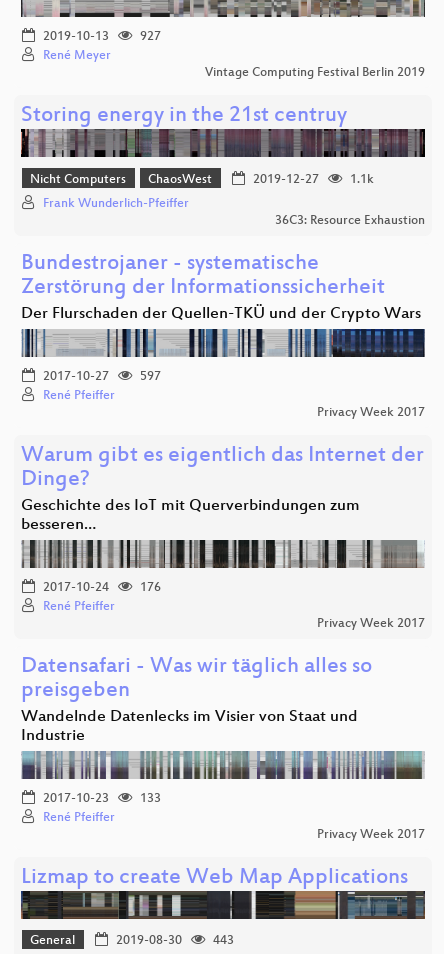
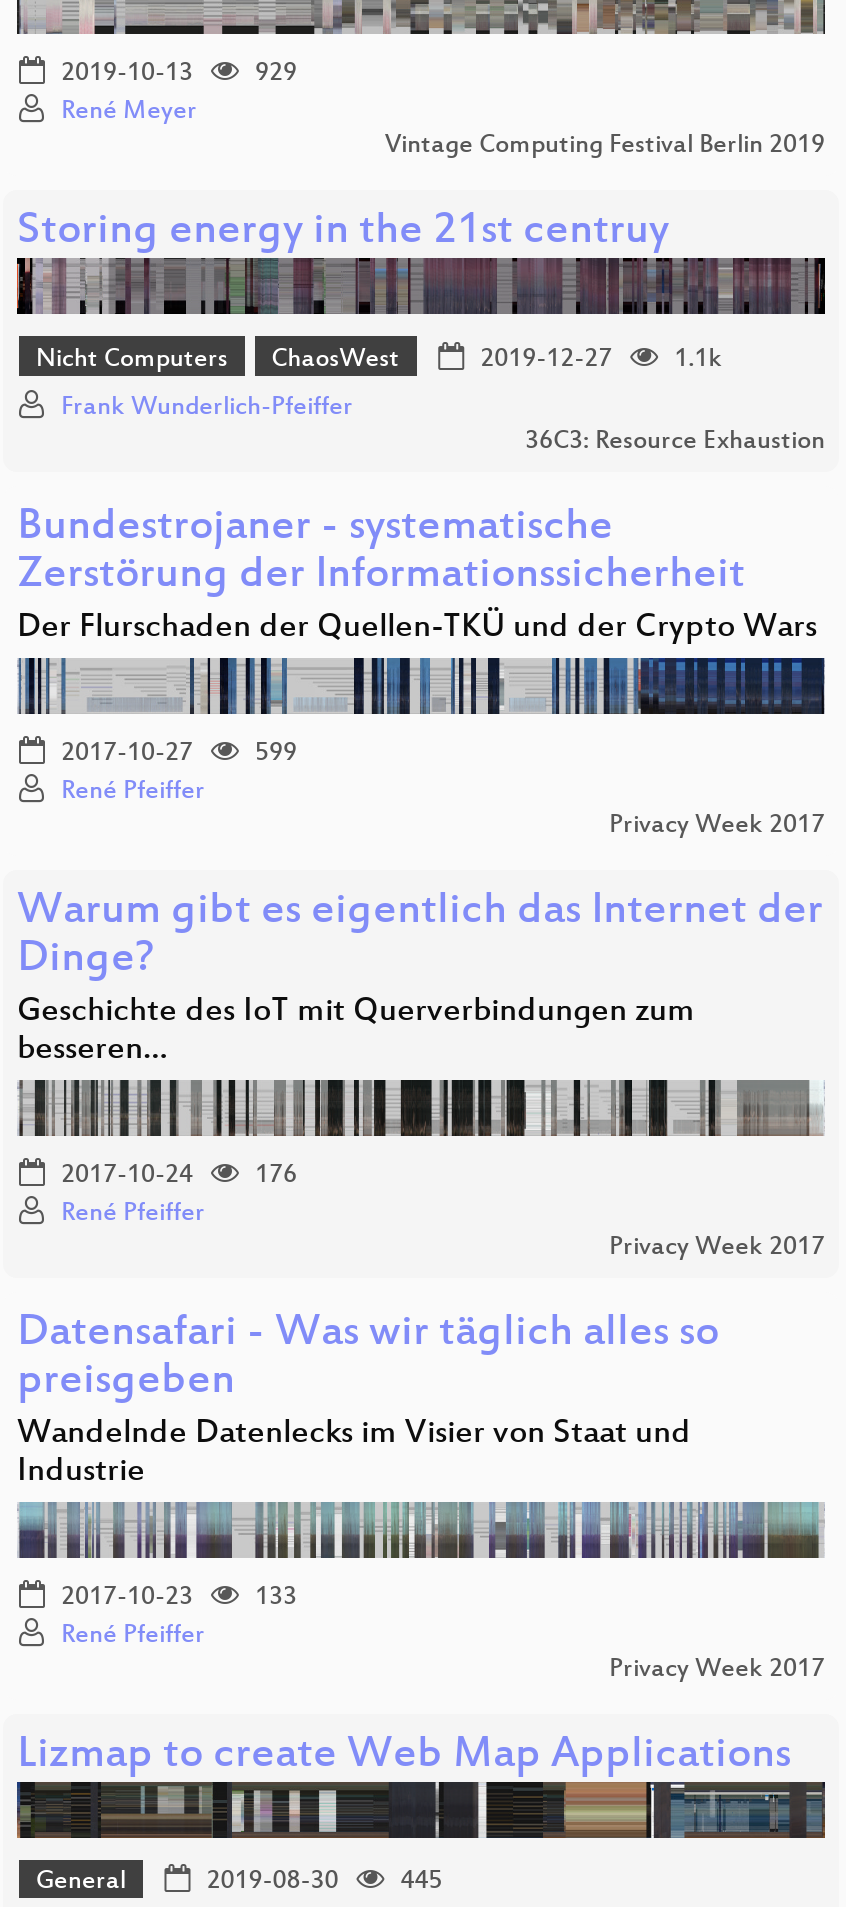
- 927
+ 929

- 2017-10-27 597
+ 2017-10-27 599

- 2019-08-30 443
+ 2019-08-30 445
